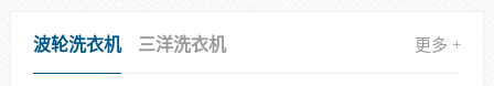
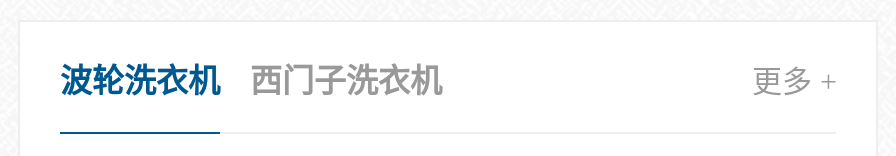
- 三洋洗衣机
+ 西门子洗衣机
